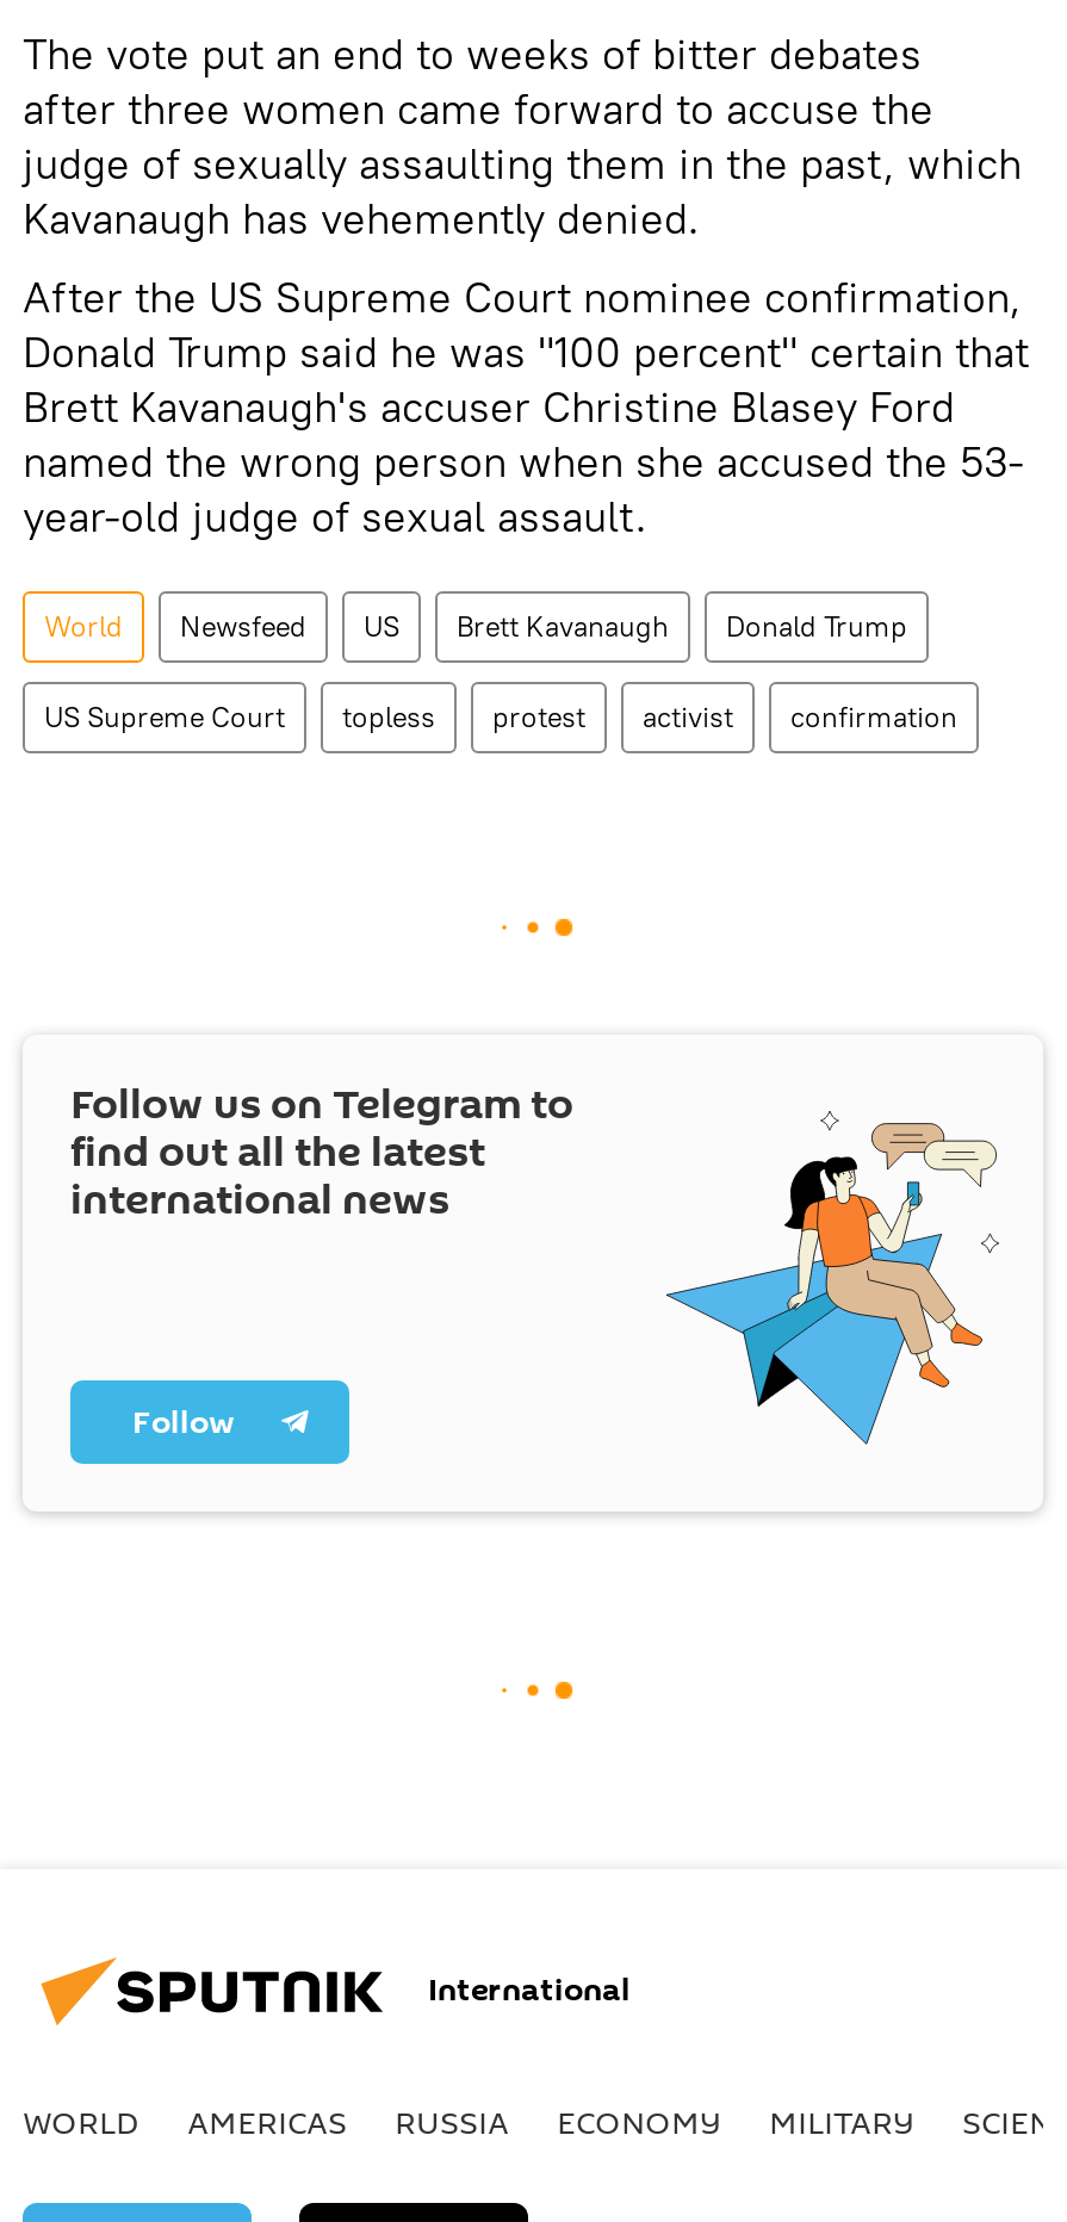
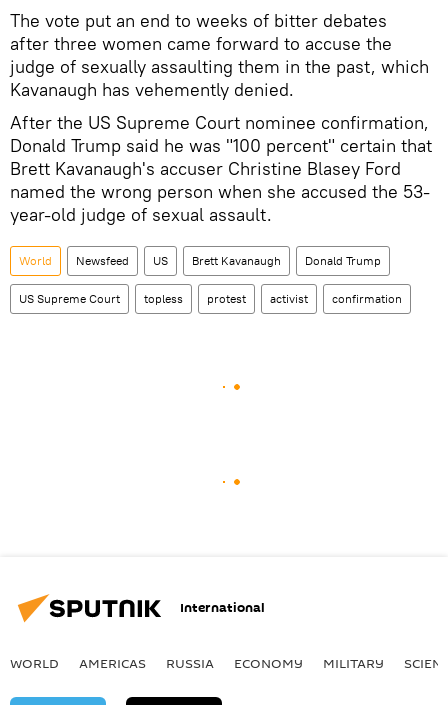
- [image]
- Follow us on Telegram to
- find out all the latest
- international news

- Follow
